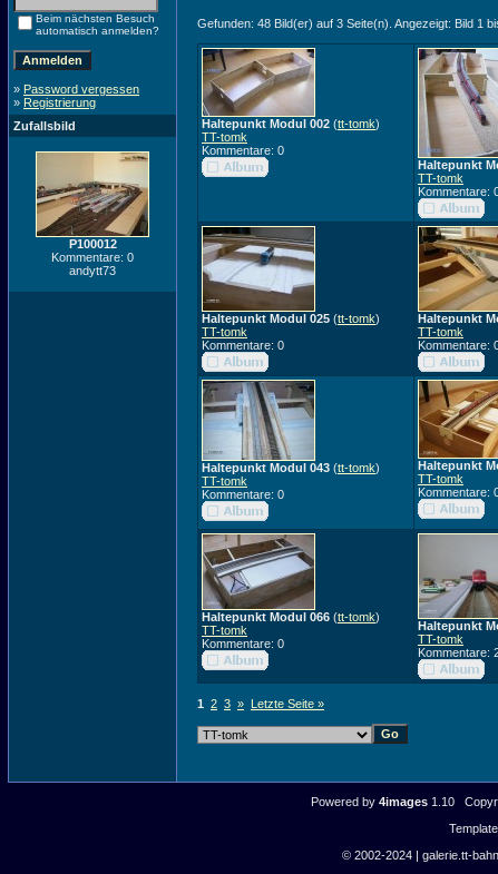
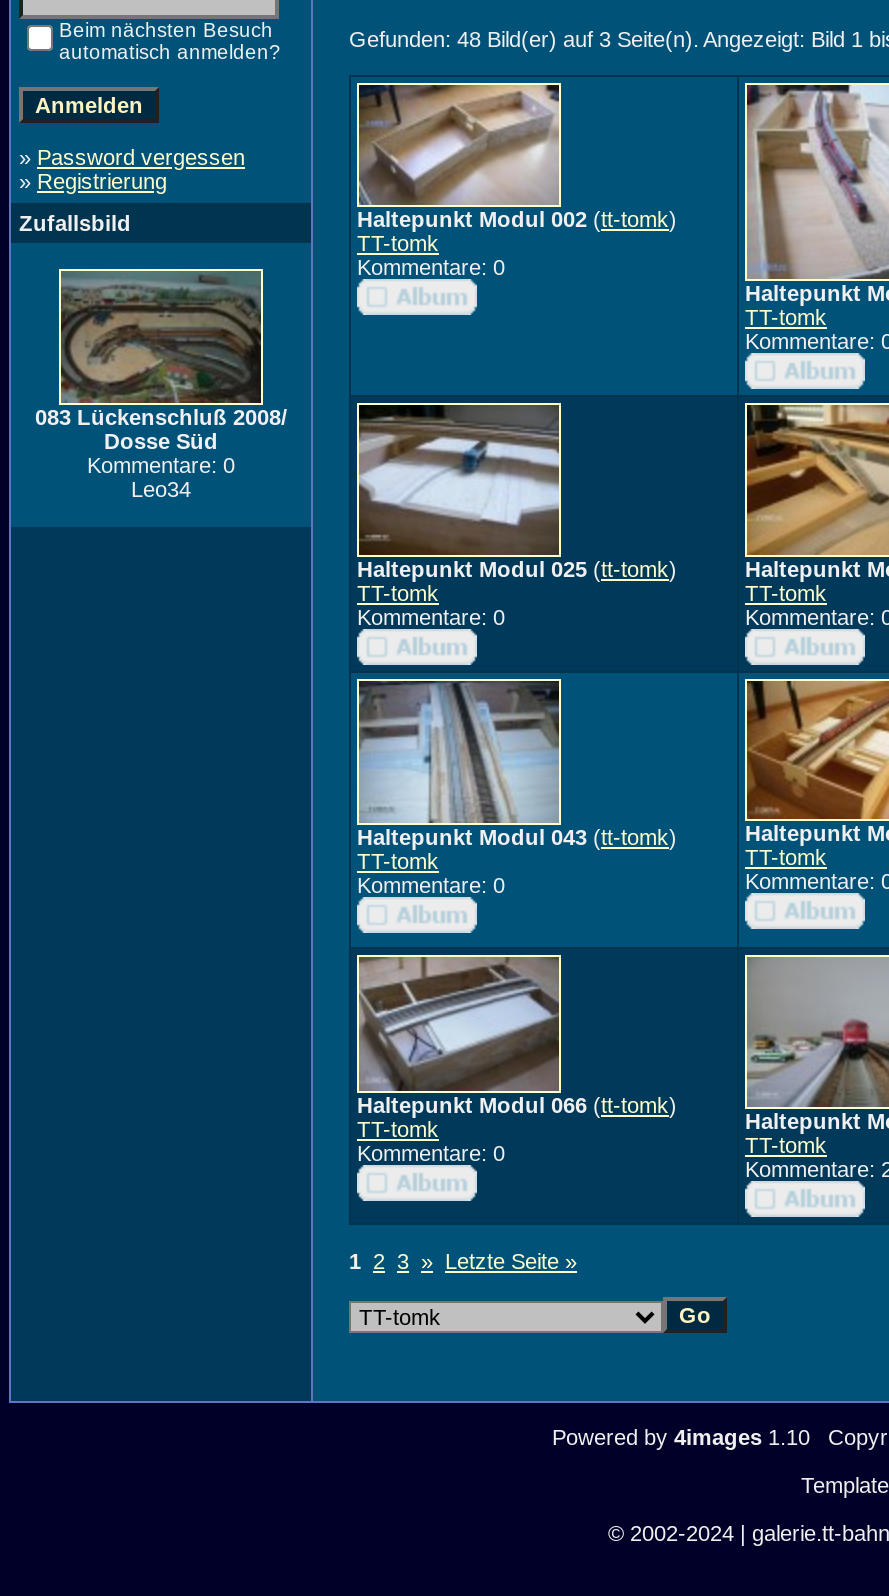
- [image]
- P100012
+ [image]
+ 083 Lückenschluß 2008/
+ Dosse Süd

- andytt73
+ Leo34
